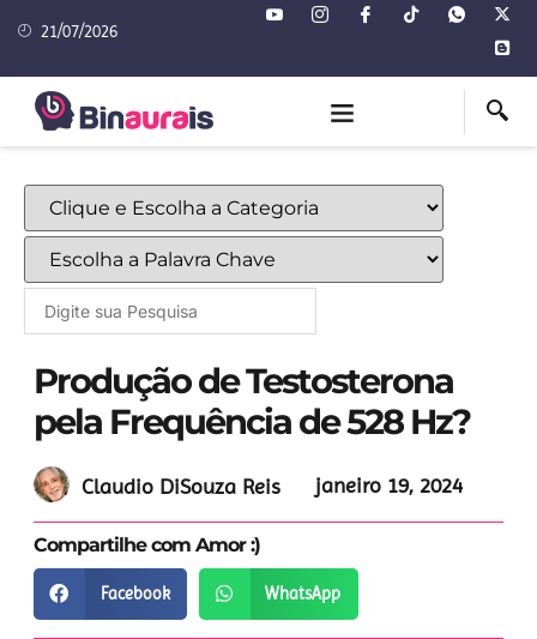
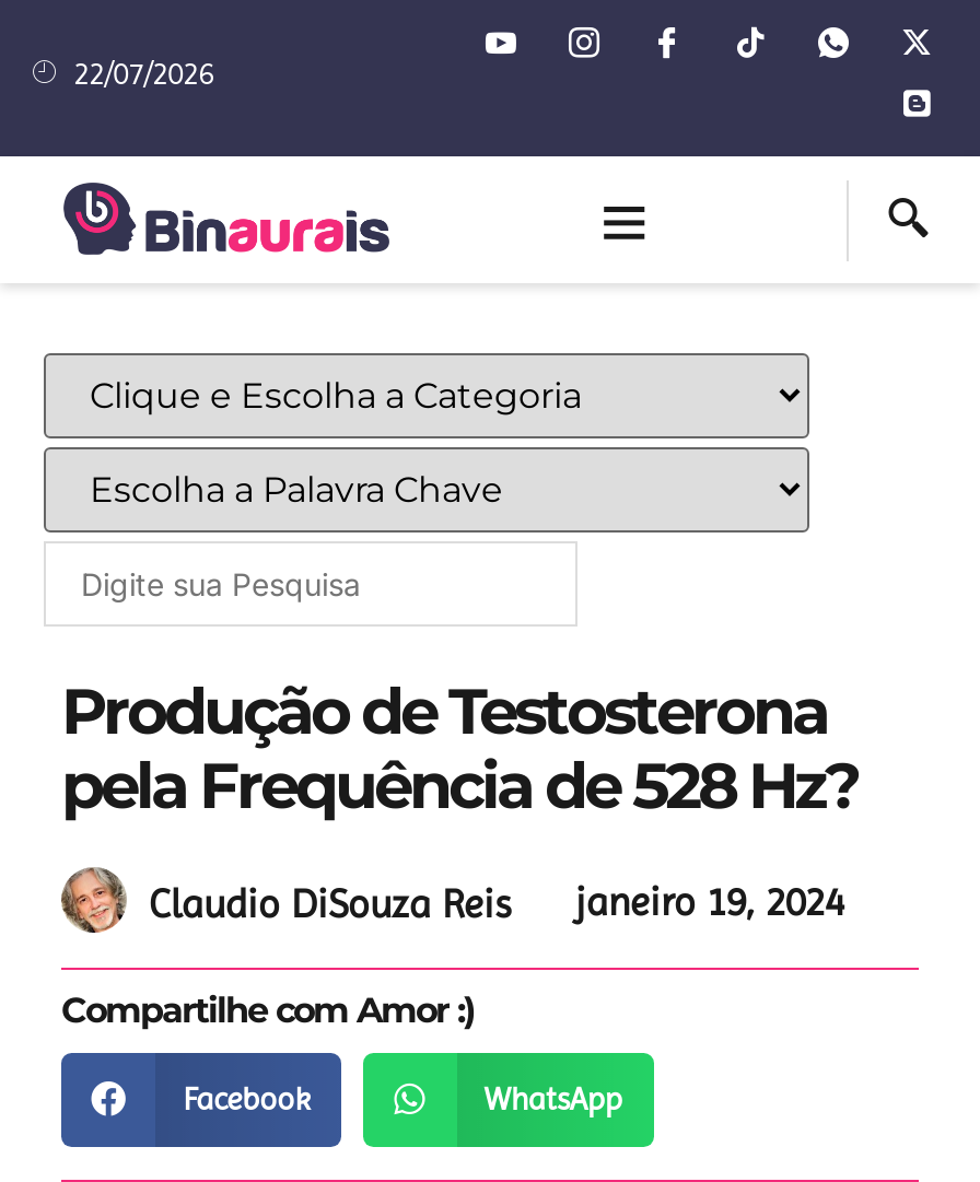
- 21/07/2026
+ 22/07/2026
